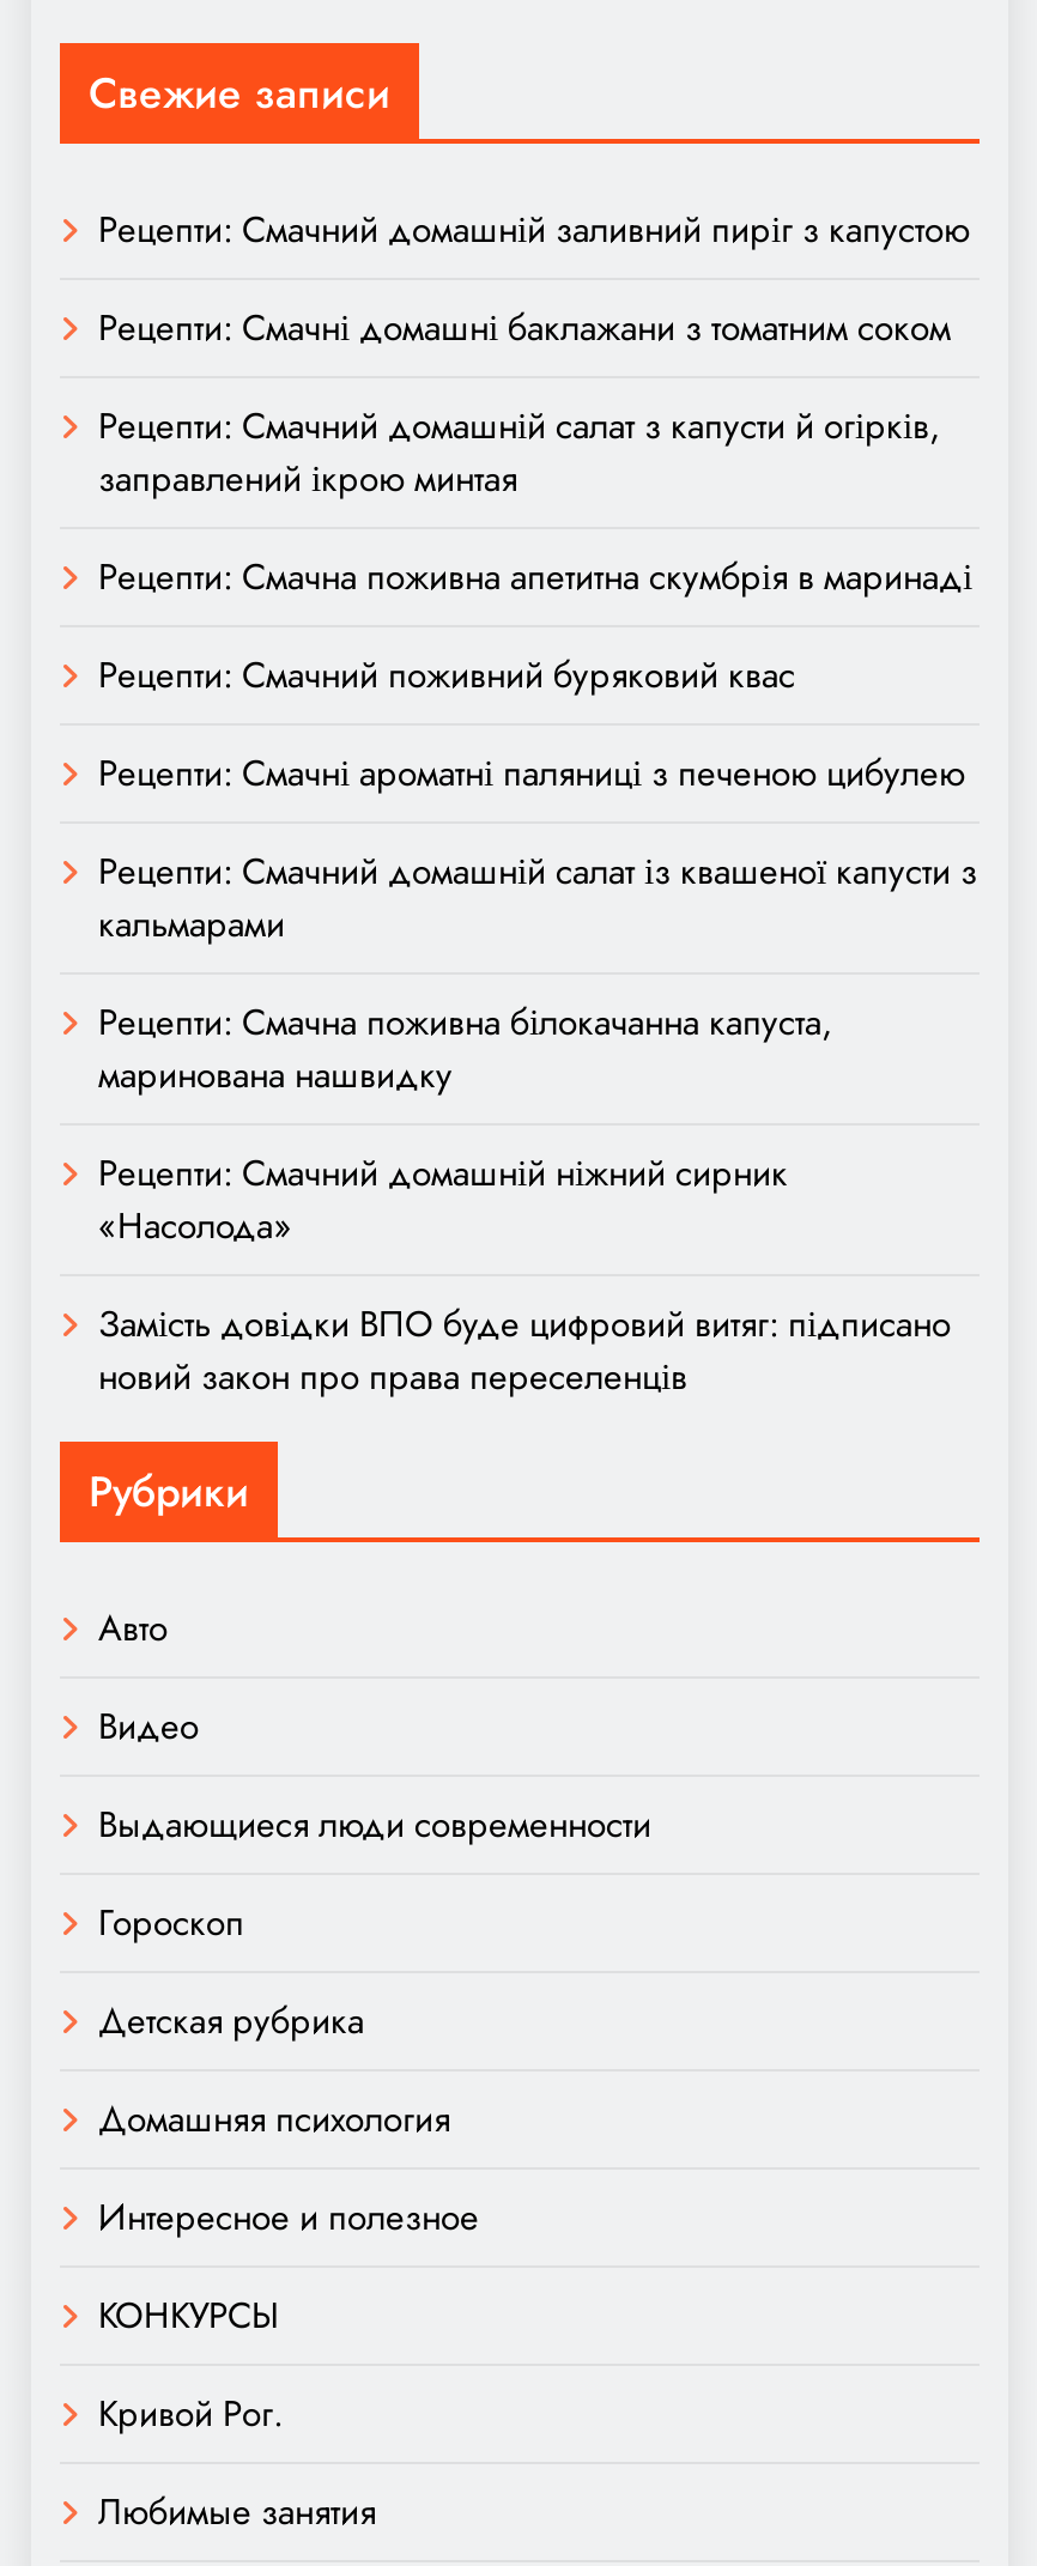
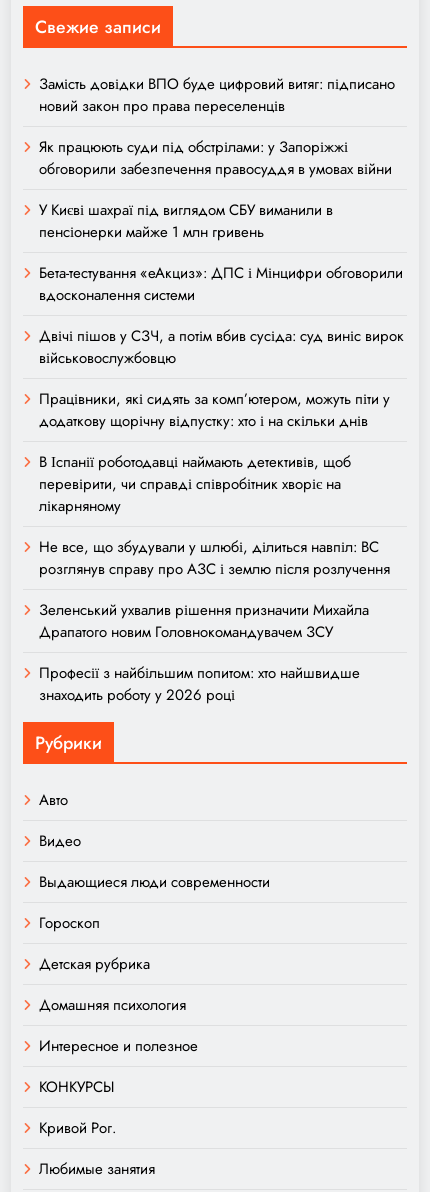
- Рецепти: Смачний домашній заливний пиріг з капустою
- Рецепти: Смачні домашні баклажани з томатним соком
- Рецепти: Смачний домашній салат з капусти й огірків,
- заправлений ікрою минтая
- Рецепти: Смачна поживна апетитна скумбрія в маринаді
- Рецепти: Смачний поживний буряковий квас
- Рецепти: Смачні ароматні паляниці з печеною цибулею
- Рецепти: Смачний домашній салат із квашеної капусти з
- кальмарами
- Рецепти: Смачна поживна білокачанна капуста,
- маринована нашвидку
- Рецепти: Смачний домашній ніжний сирник
- «Насолода»

moved up: Замість довідки ВПО буде цифровий витяг: підписано | новий закон про права переселенців

+ Як працюють суди під обстрілами: у Запоріжжі
+ обговорили забезпечення правосуддя в умовах війни
+ У Києві шахраї під виглядом СБУ виманили в
+ пенсіонерки майже 1 млн гривень
+ Бета-тестування «еАкциз»: ДПС і Мінцифри обговорили
+ вдосконалення системи
+ Двічі пішов у СЗЧ, а потім вбив сусіда: суд виніс вирок
+ військовослужбовцю
+ Працівники, які сидять за комп’ютером, можуть піти у
+ додаткову щорічну відпустку: хто і на скільки днів
+ В Іспанії роботодавці наймають детективів, щоб
+ перевірити, чи справді співробітник хворіє на
+ лікарняному
+ Не все, що збудували у шлюбі, ділиться навпіл: ВС
+ розглянув справу про АЗС і землю після розлучення
+ Зеленський ухвалив рішення призначити Михайла
+ Драпатого новим Головнокомандувачем ЗСУ
+ Професії з найбільшим попитом: хто найшвидше
+ знаходить роботу у 2026 році
